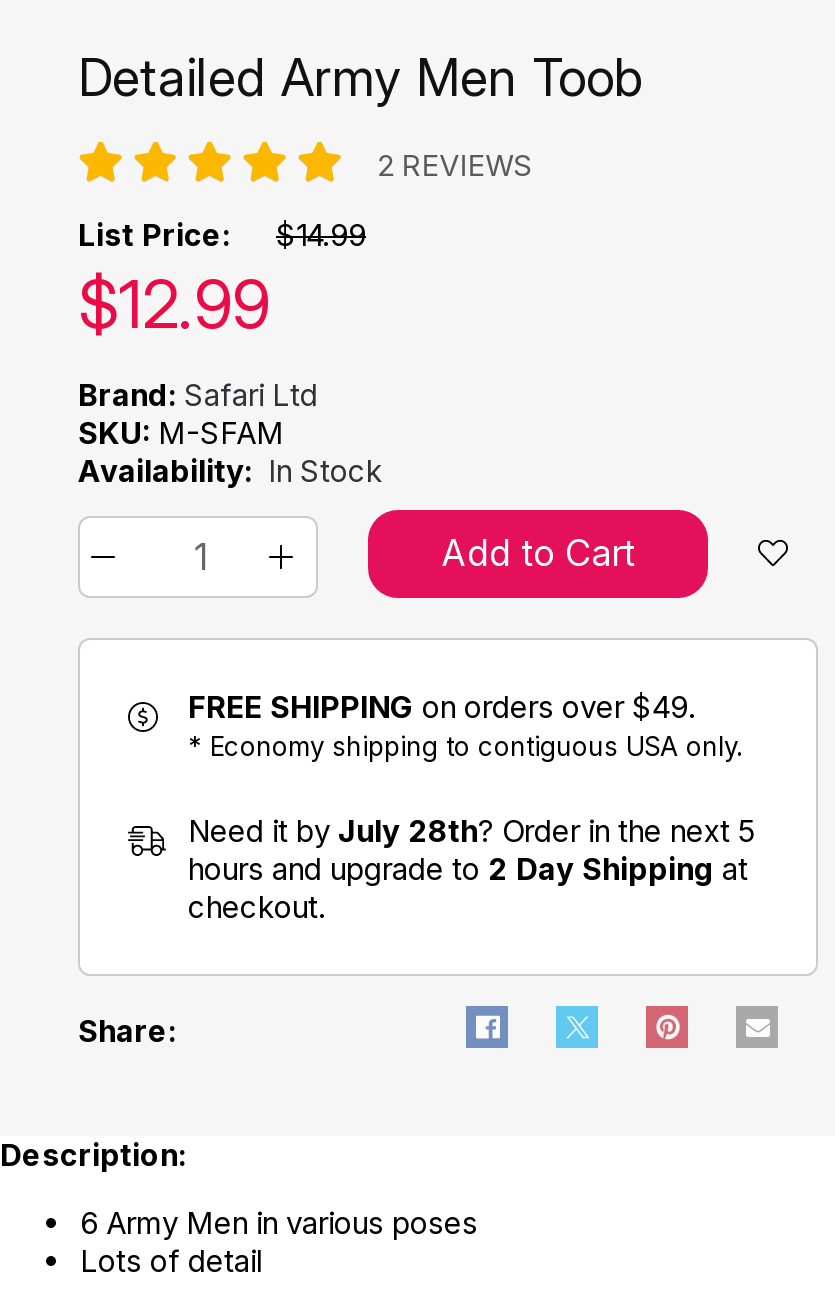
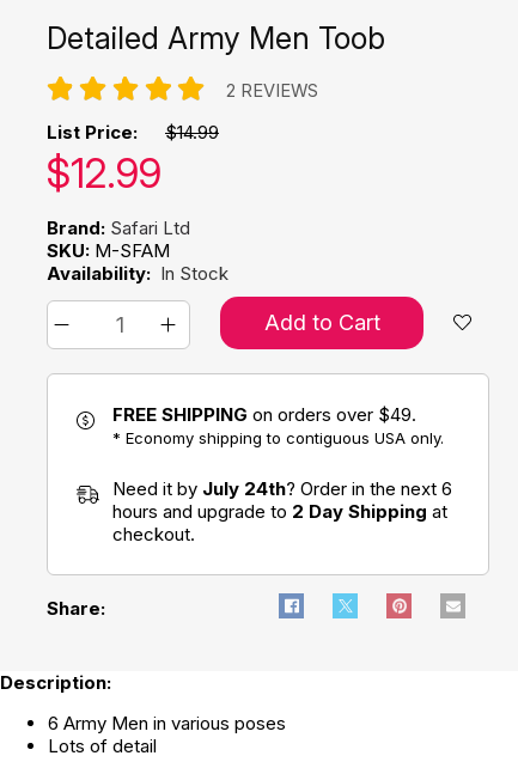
- Need it by July 28th? Order in the next 5
+ Need it by July 24th? Order in the next 6
